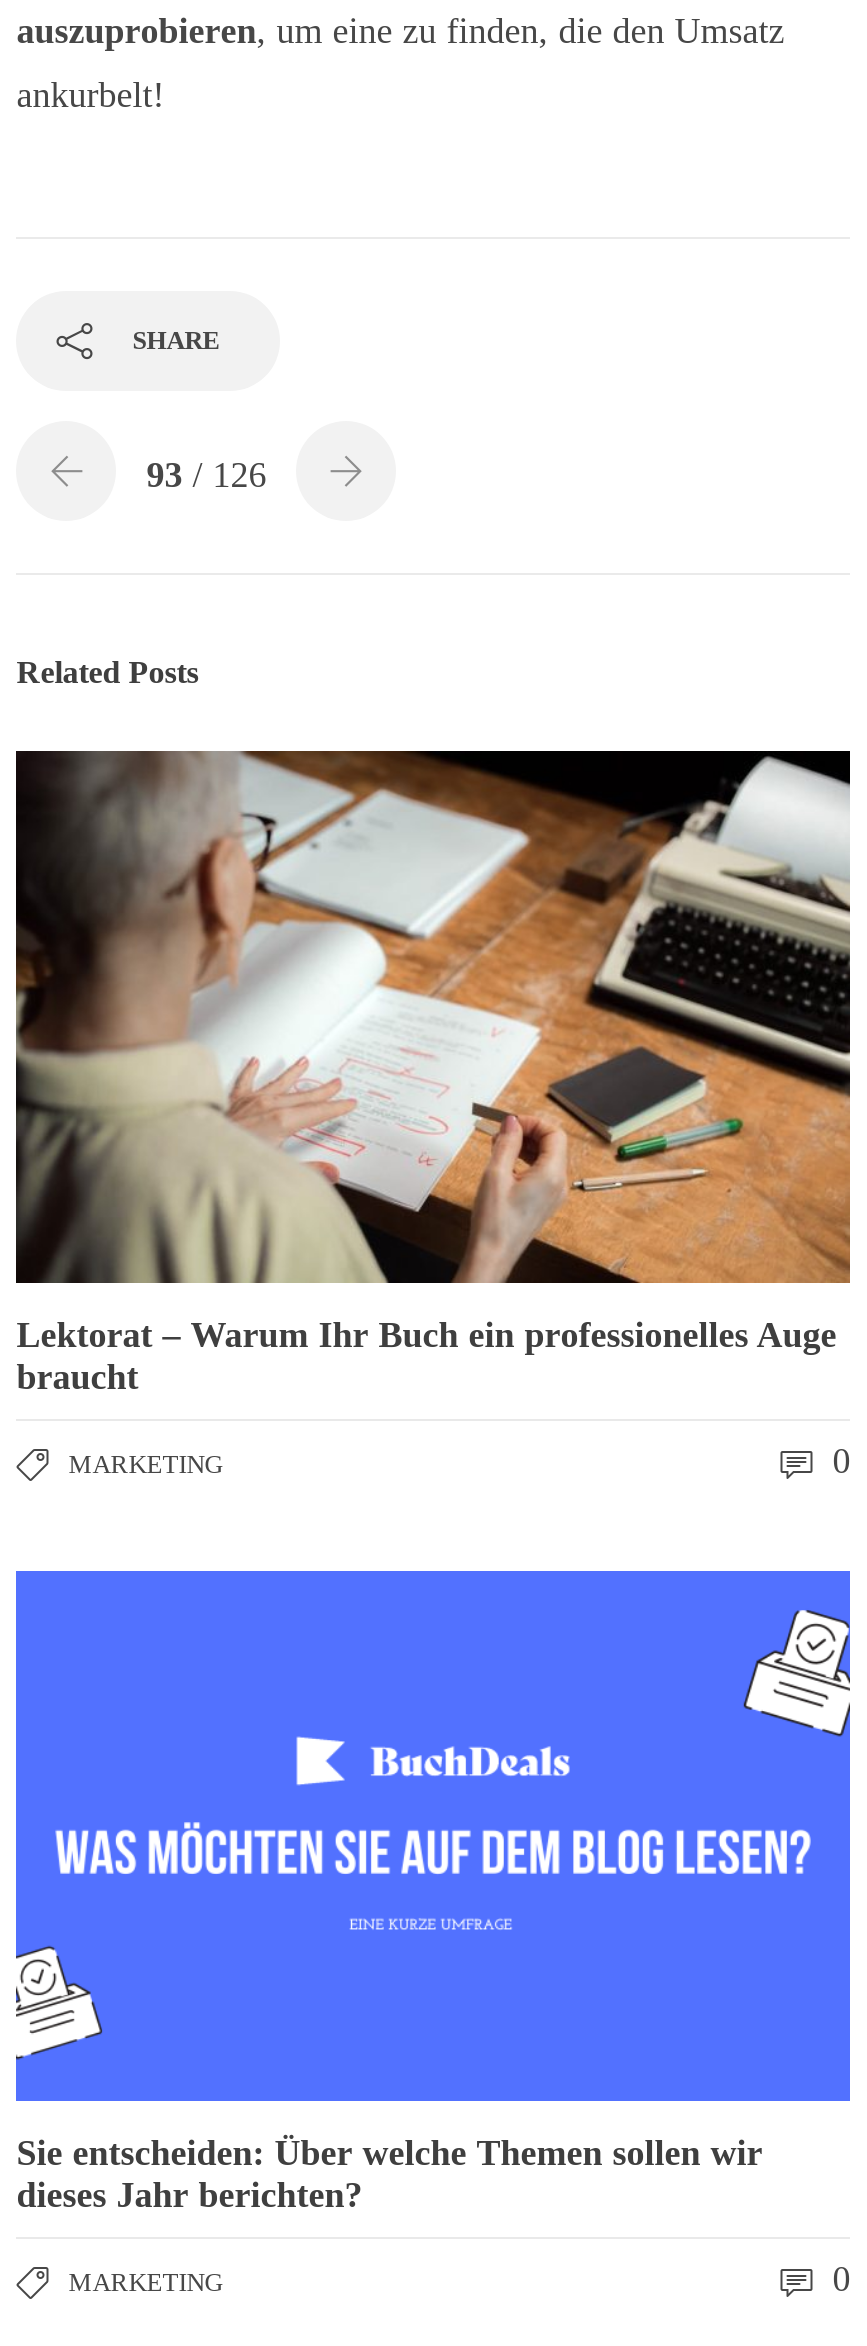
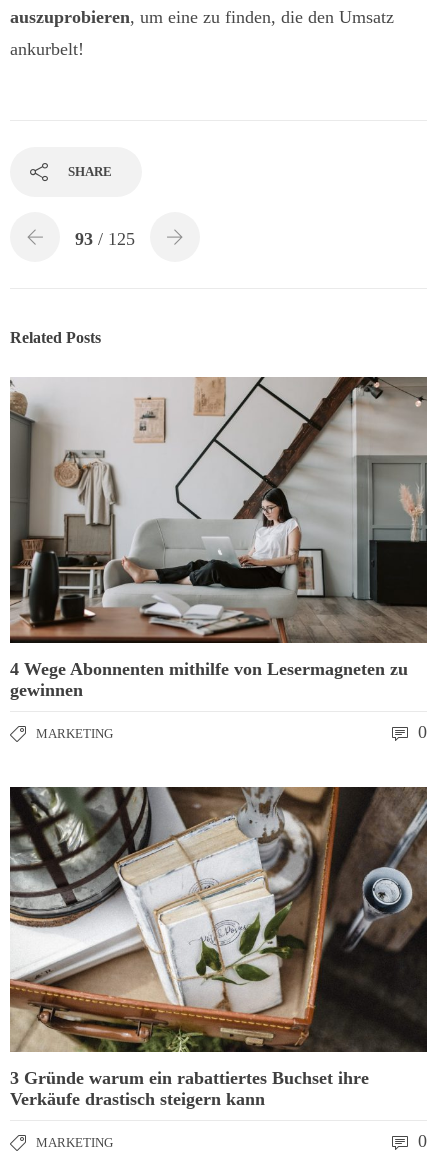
- 93 / 126
+ 93 / 125

- [image]
- Lektorat – Warum Ihr Buch ein professionelles Auge
- braucht
+ [image]
+ 4 Wege Abonnenten mithilfe von Lesermagneten zu
+ gewinnen

- [image]
- Sie entscheiden: Über welche Themen sollen wir
- dieses Jahr berichten?
+ [image]
+ 3 Gründe warum ein rabattiertes Buchset ihre
+ Verkäufe drastisch steigern kann
